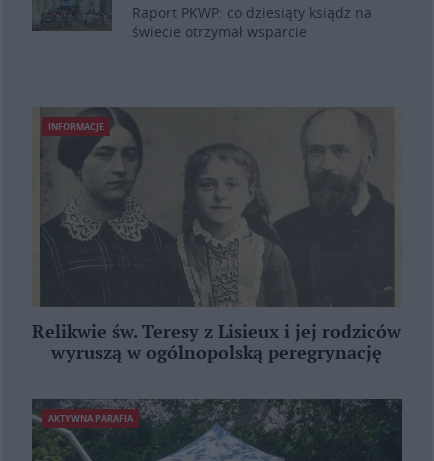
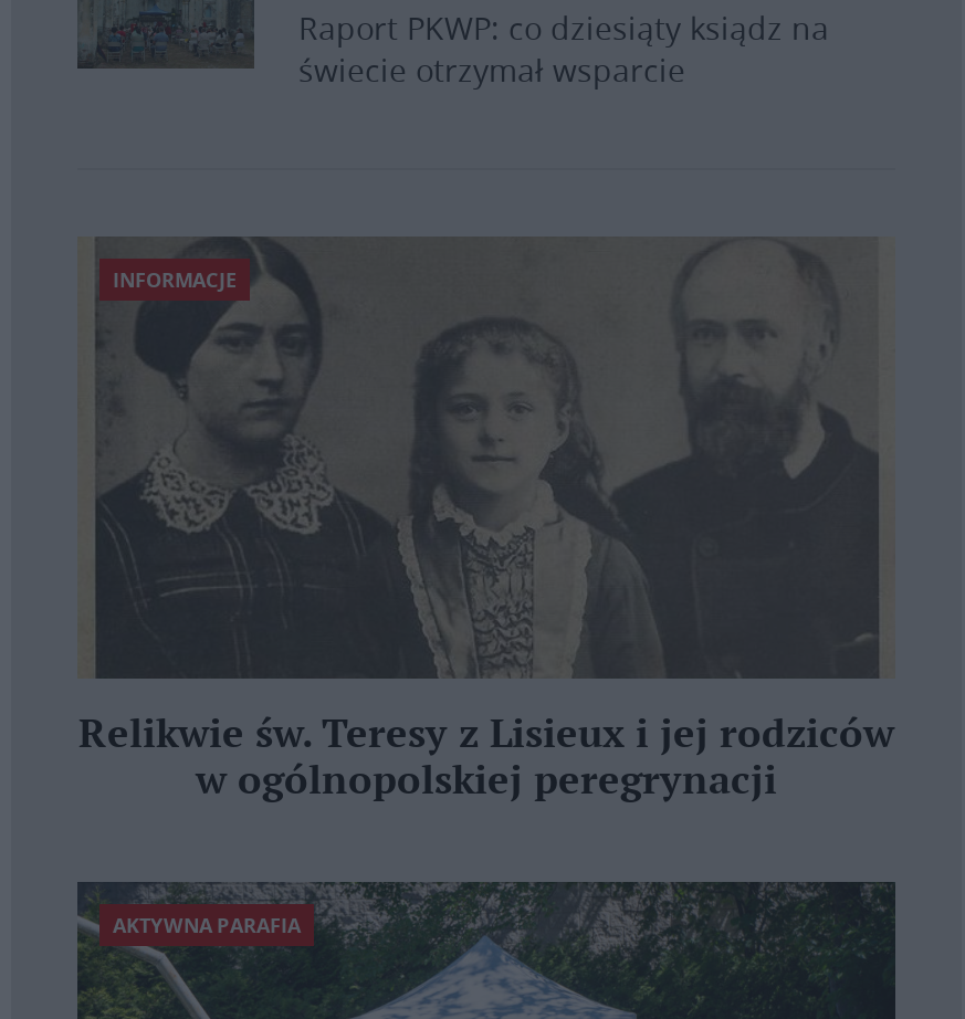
- wyruszą w ogólnopolską peregrynację
+ w ogólnopolskiej peregrynacji
